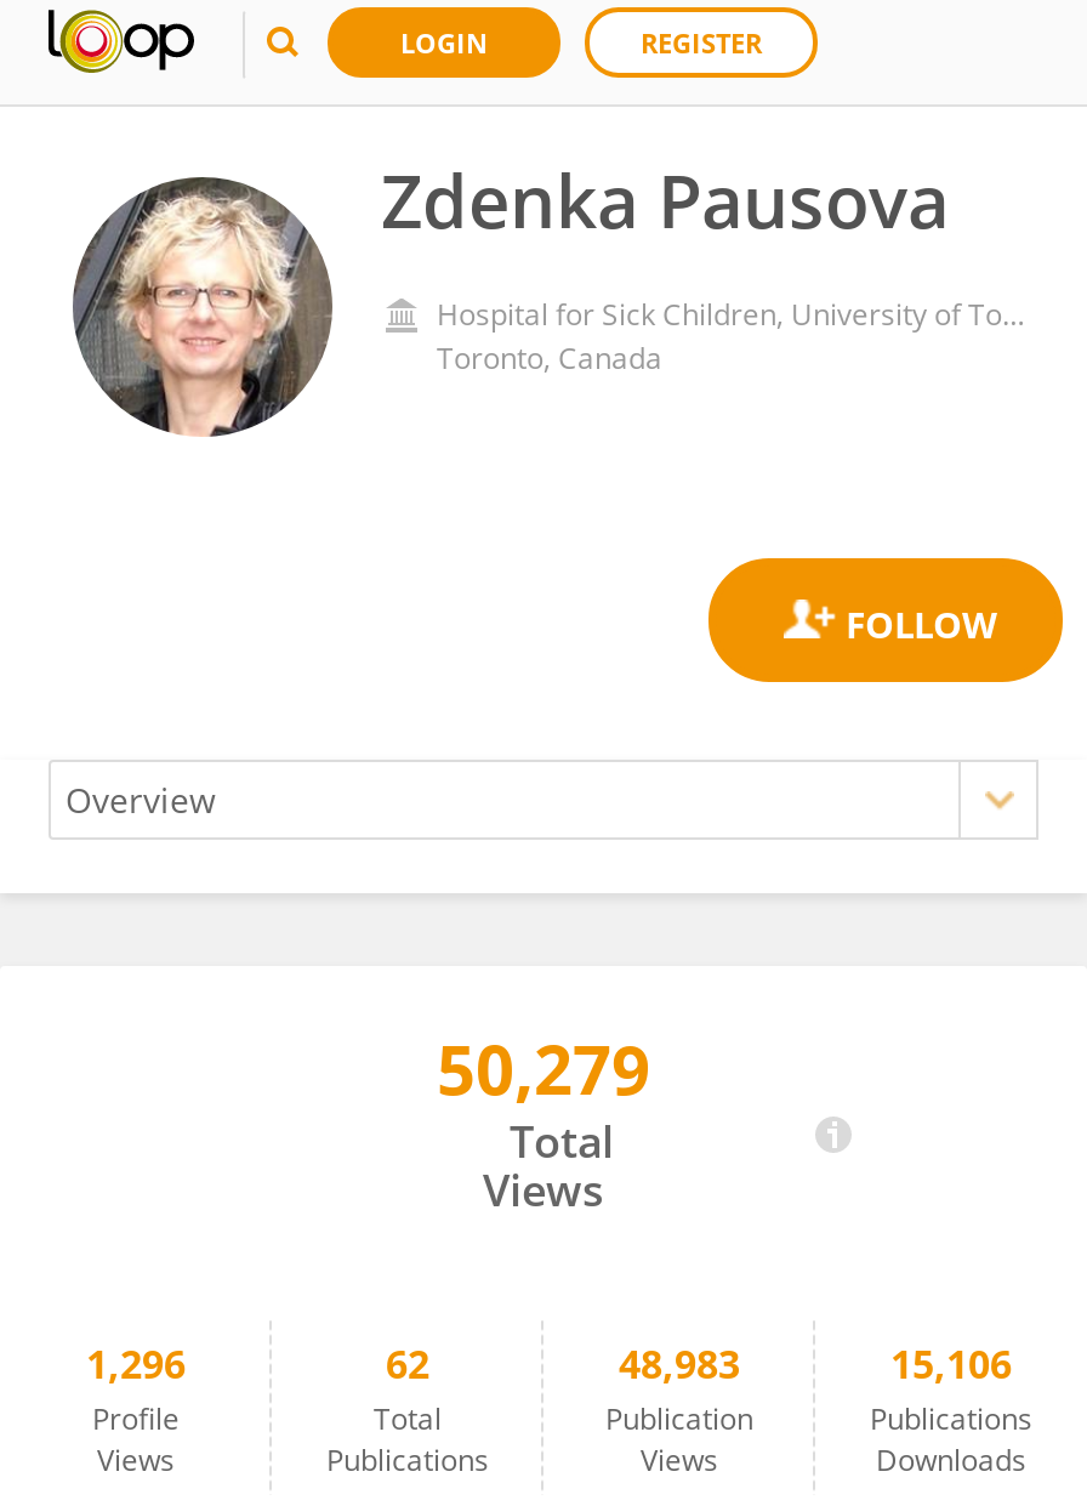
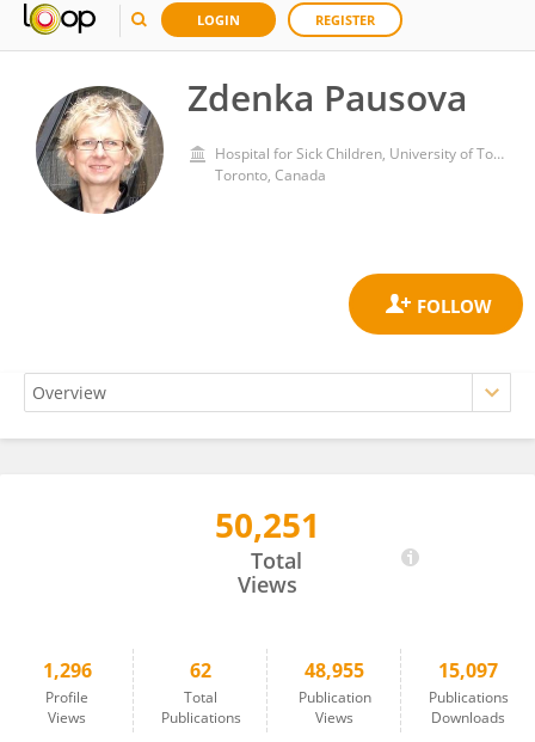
- 50,279
+ 50,251

- 48,983
+ 48,955

- 15,106
+ 15,097
